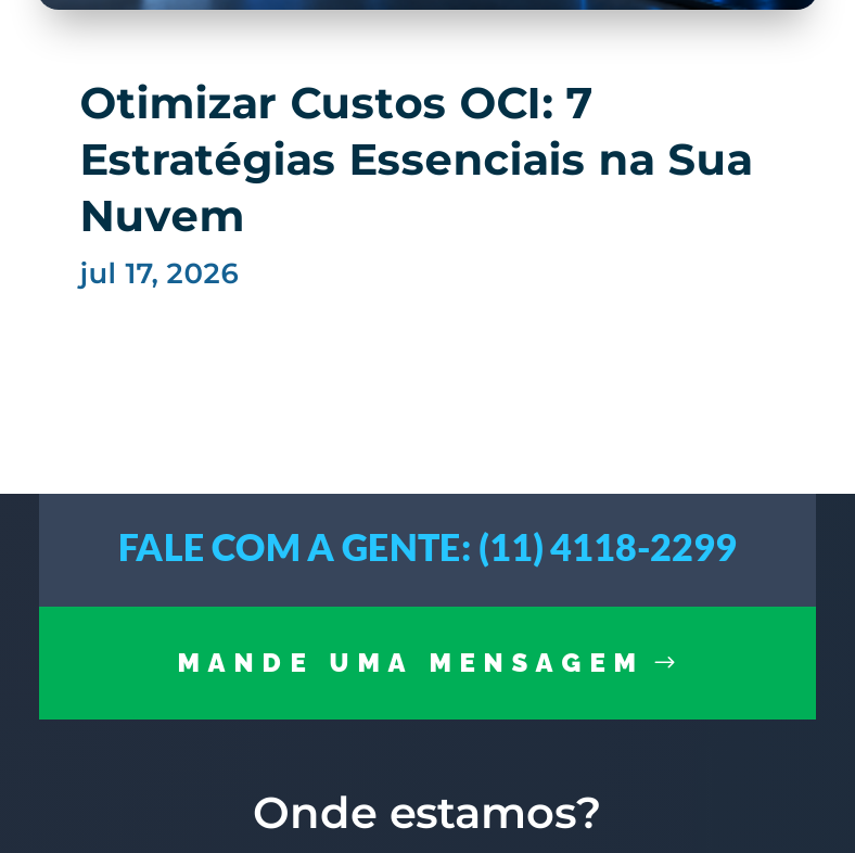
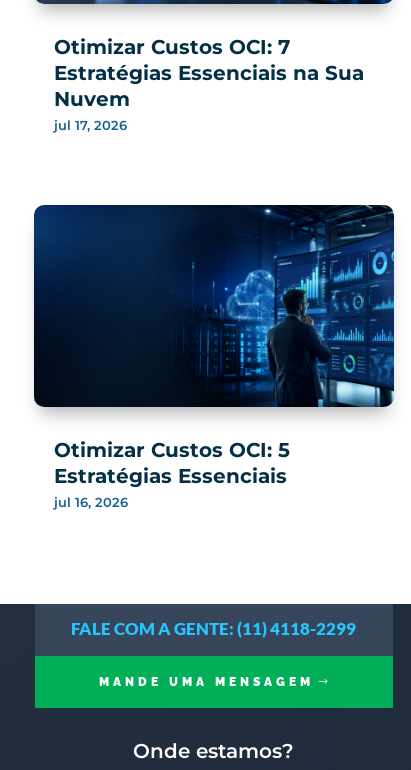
+ [image]
+ Otimizar Custos OCI: 5
+ Estratégias Essenciais
+ jul 16, 2026
